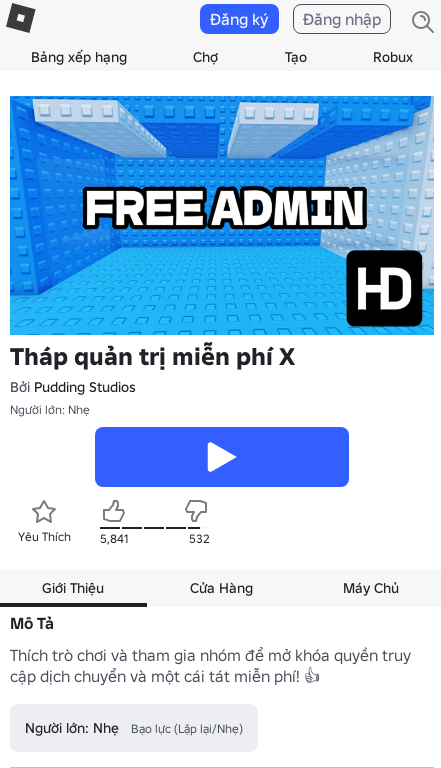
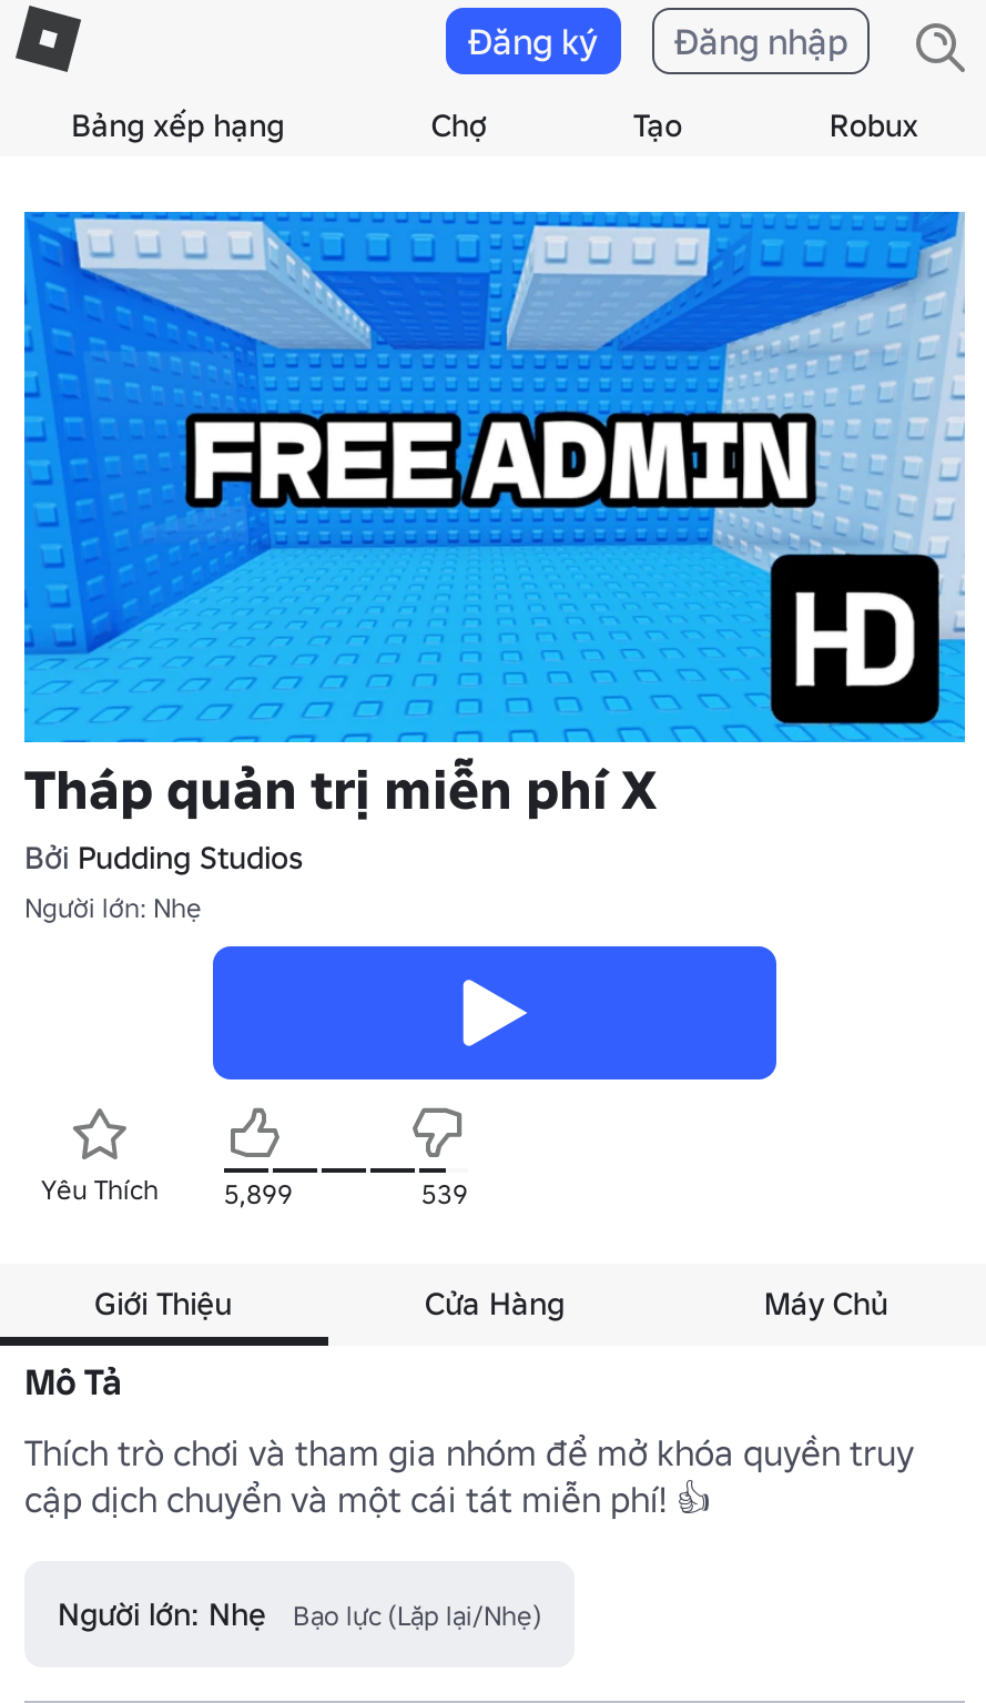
- Yêu Thích 5,841
+ Yêu Thích 5,899

- 532
+ 539
